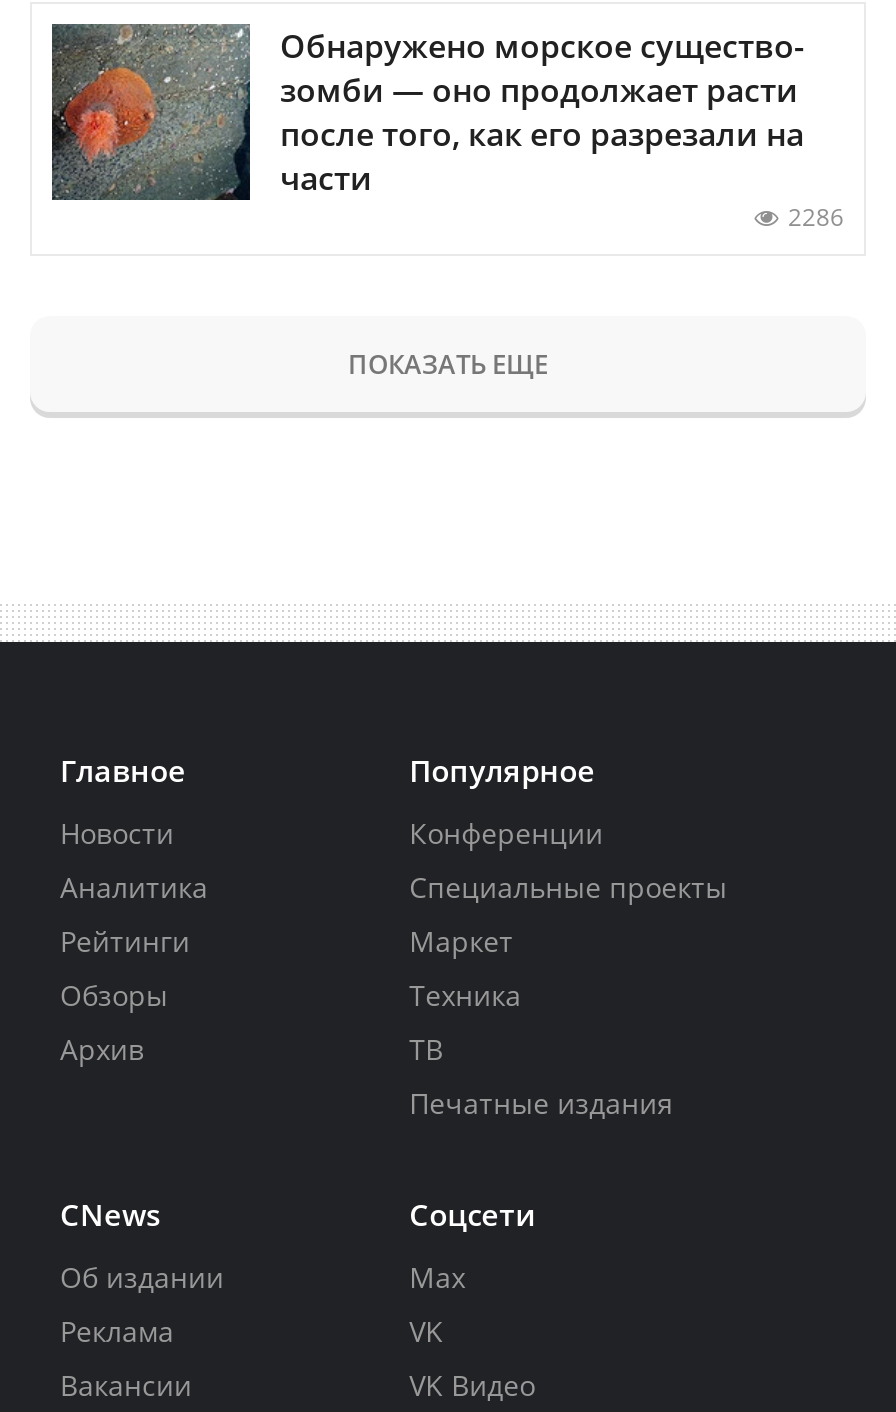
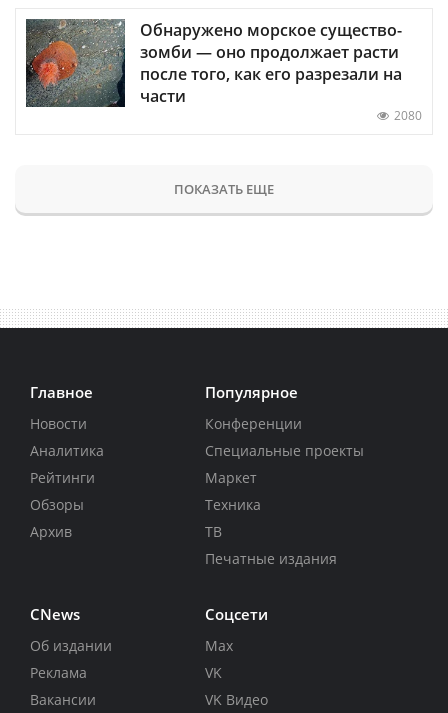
- 2286
+ 2080
